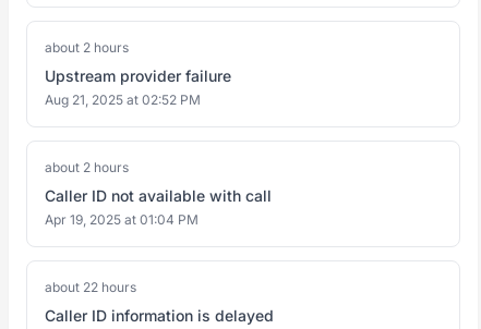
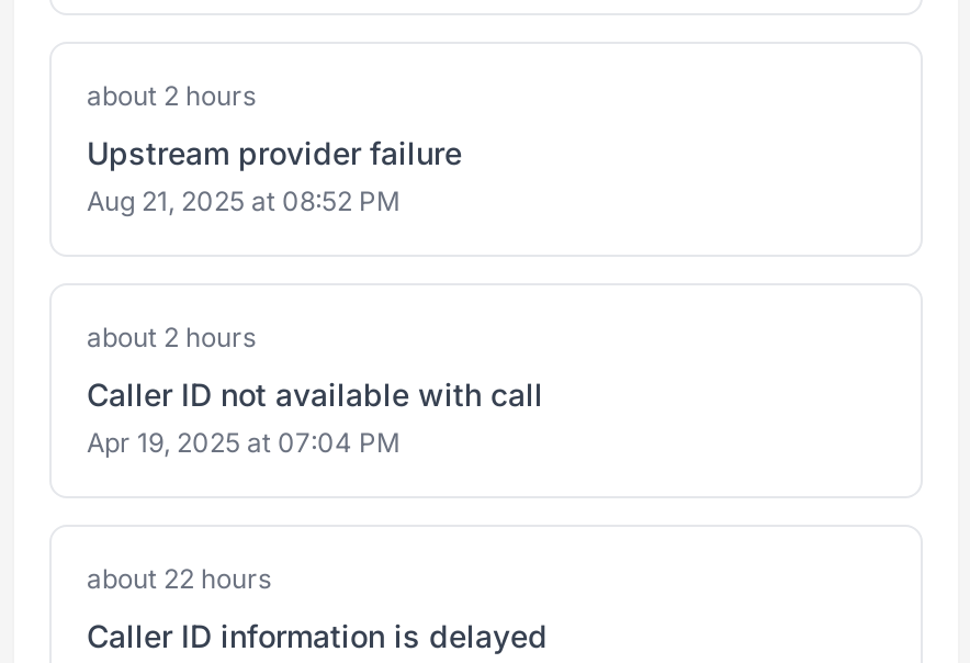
- Aug 21, 2025 at 02:52 PM
+ Aug 21, 2025 at 08:52 PM

- Apr 19, 2025 at 01:04 PM
+ Apr 19, 2025 at 07:04 PM
